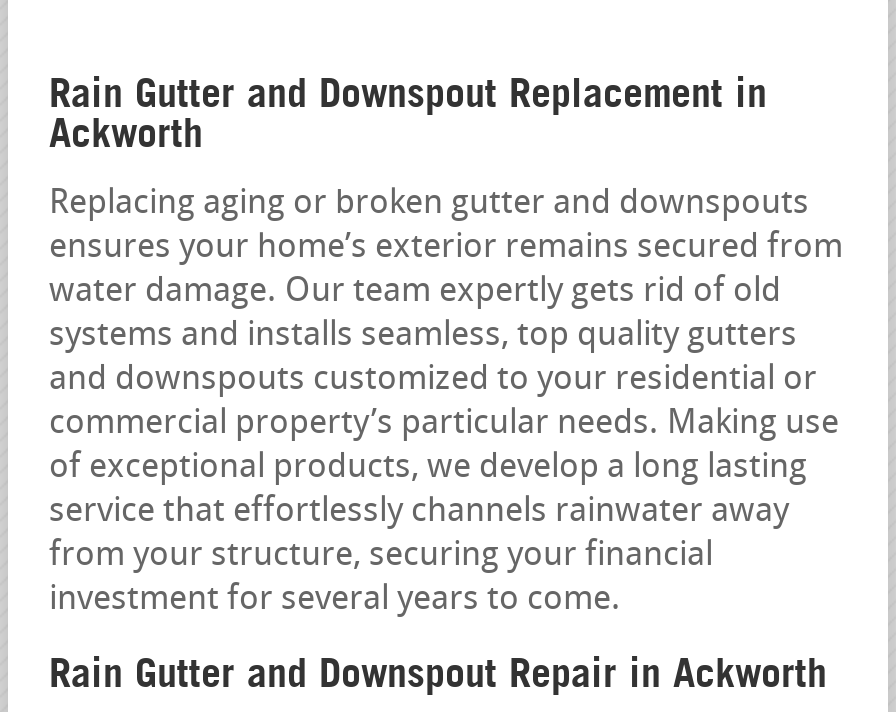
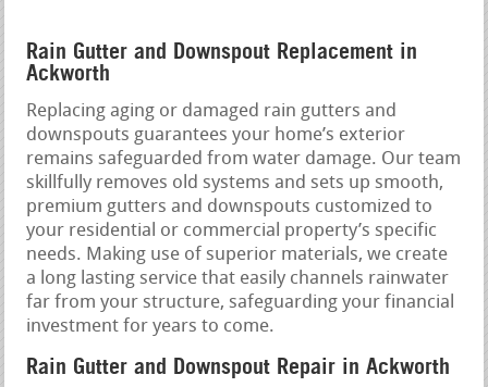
- Replacing aging or broken gutter and downspouts
- ensures your home’s exterior remains secured from
- water damage. Our team expertly gets rid of old
- systems and installs seamless, top quality gutters
- and downspouts customized to your residential or
- commercial property’s particular needs. Making use
- of exceptional products, we develop a long lasting
- service that effortlessly channels rainwater away
- from your structure, securing your financial
- investment for several years to come.
+ Replacing aging or damaged rain gutters and
+ downspouts guarantees your home’s exterior
+ remains safeguarded from water damage. Our team
+ skillfully removes old systems and sets up smooth,
+ premium gutters and downspouts customized to
+ your residential or commercial property’s specific
+ needs. Making use of superior materials, we create
+ a long lasting service that easily channels rainwater
+ far from your structure, safeguarding your financial
+ investment for years to come.
